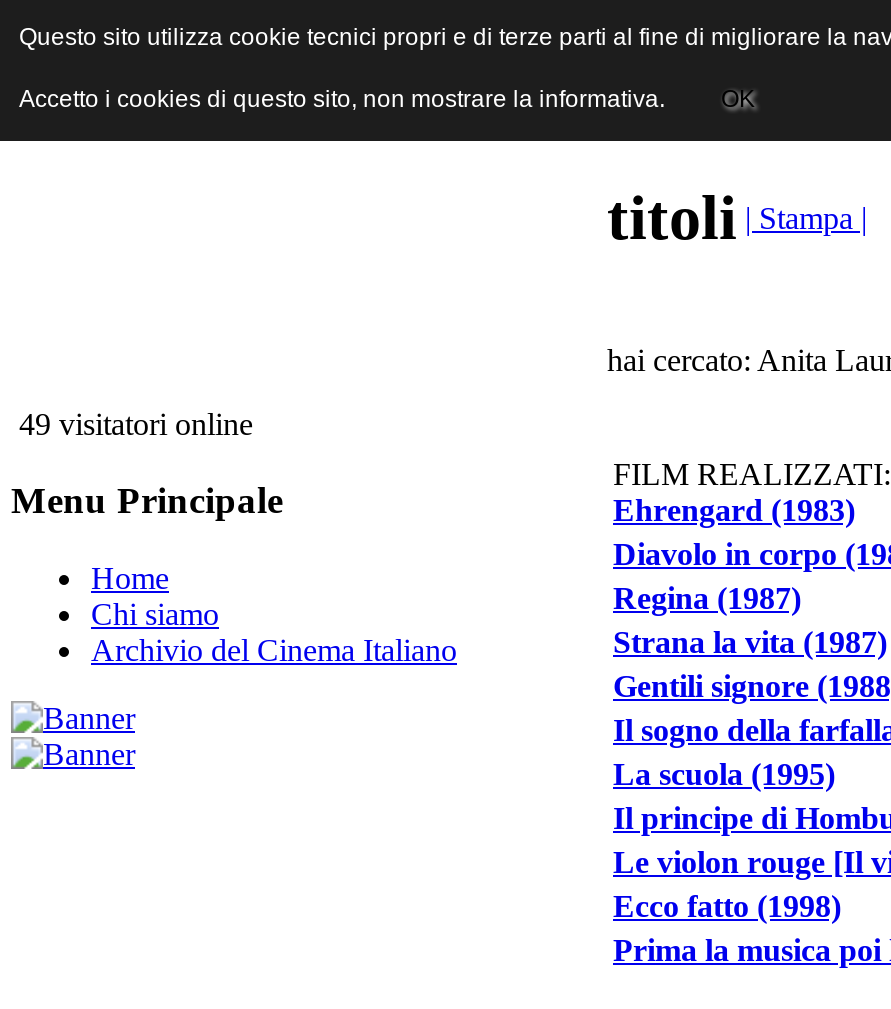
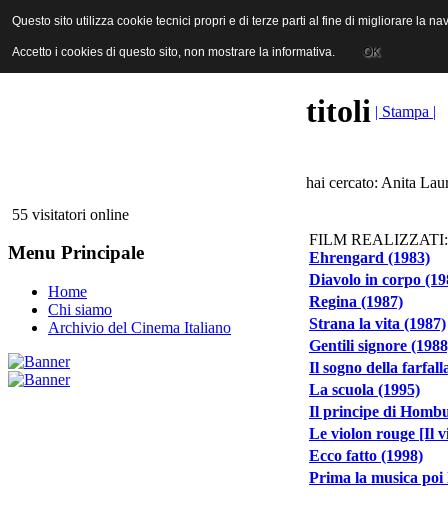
- 49 visitatori online
+ 55 visitatori online
